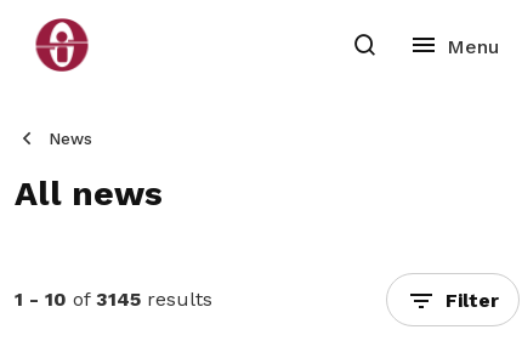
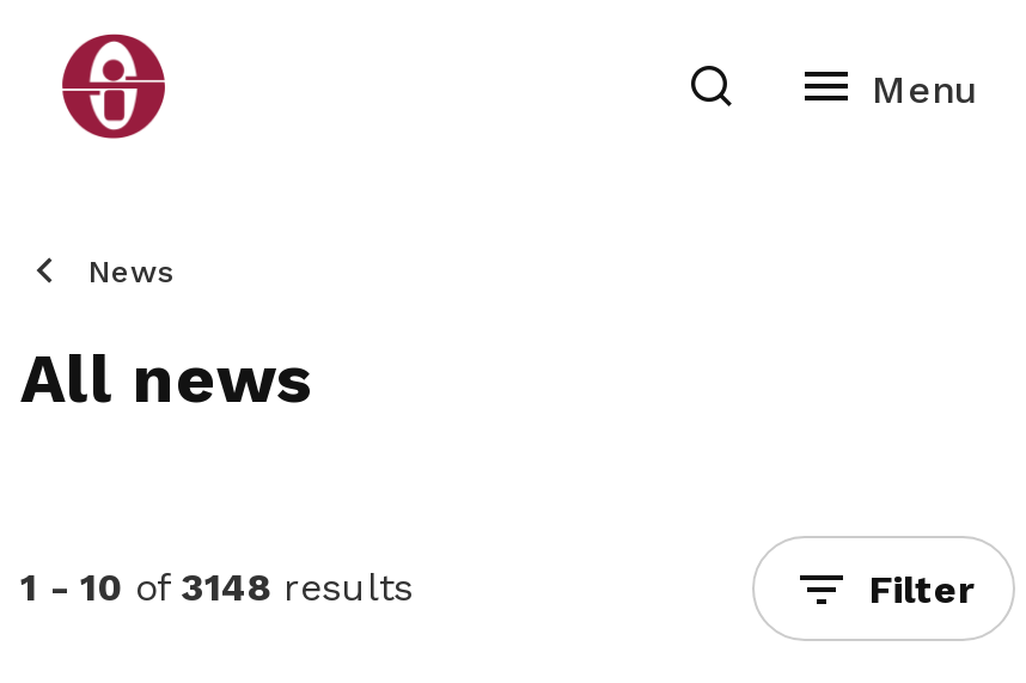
- 1 - 10 of 3145 results
+ 1 - 10 of 3148 results
